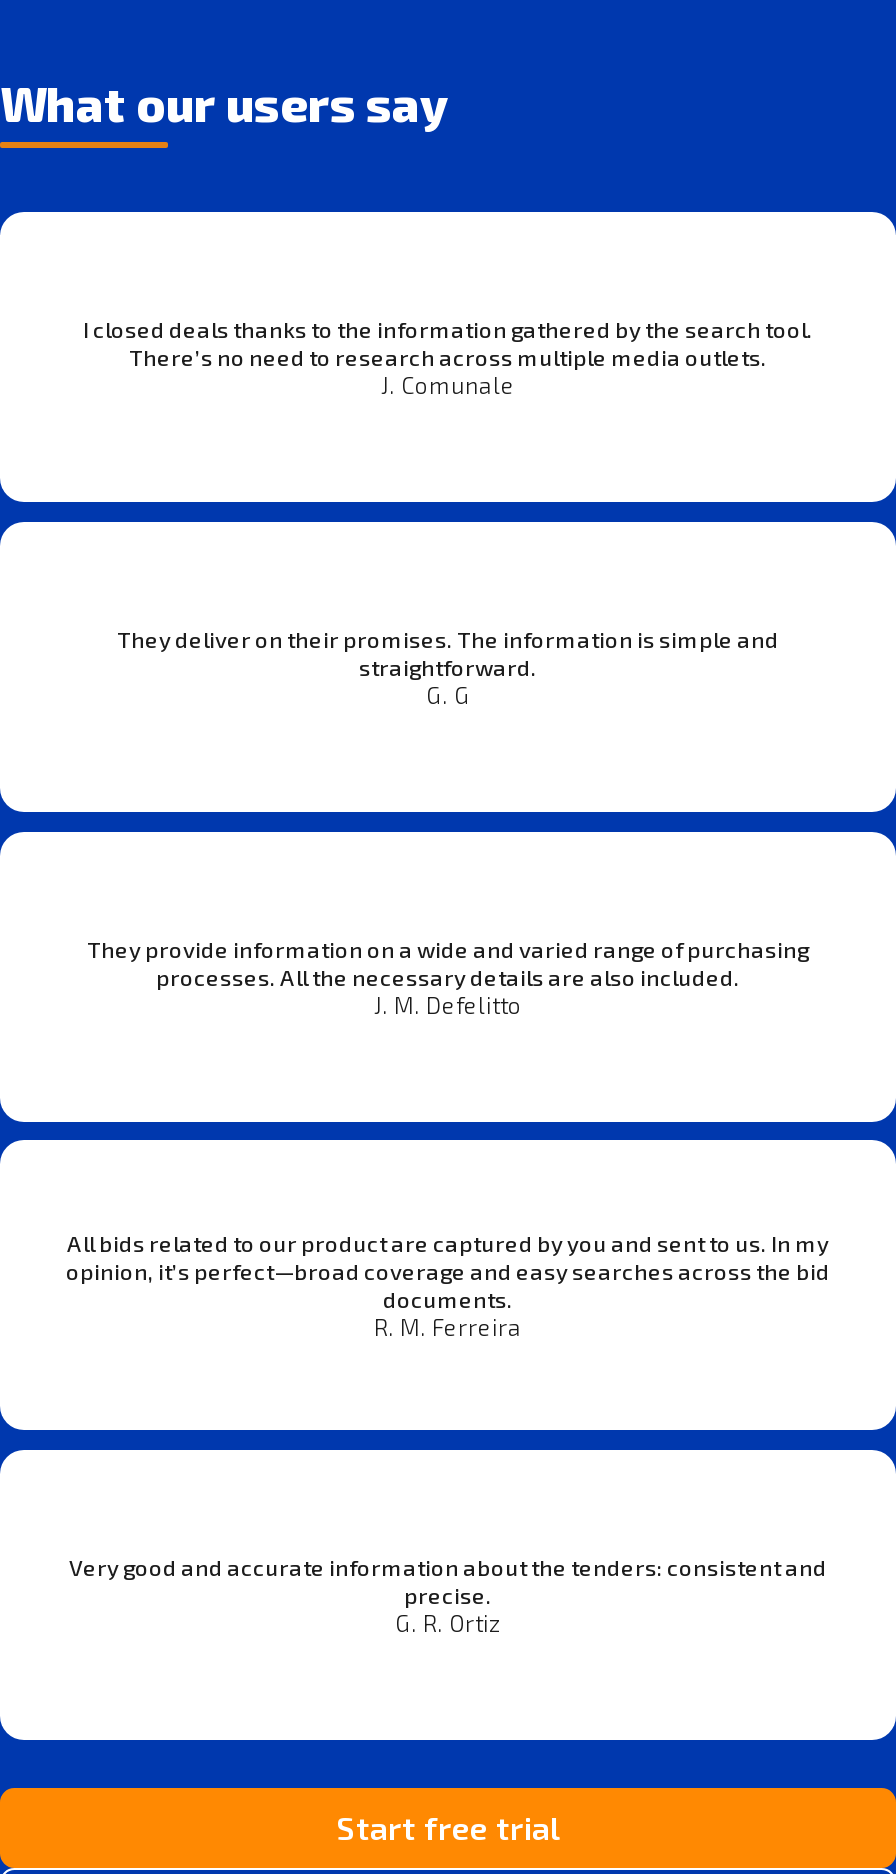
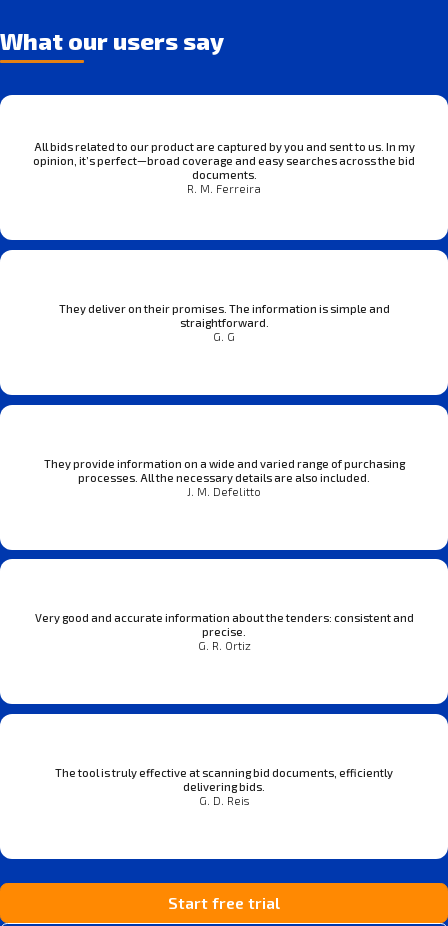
- I closed deals thanks to the information gathered by the search tool.
- There’s no need to research across multiple media outlets.
- J. Comunale

moved up: All bids related to our product are captured by you and sent to us. In my | opinion, it’s perfect—broad coverage and easy searches across the bid | documents. | R. M. Ferreira

moved up: Very good and accurate information about the tenders: consistent and | precise. | G. R. Ortiz

+ The tool is truly effective at scanning bid documents, efficiently
+ delivering bids.
+ G. D. Reis
